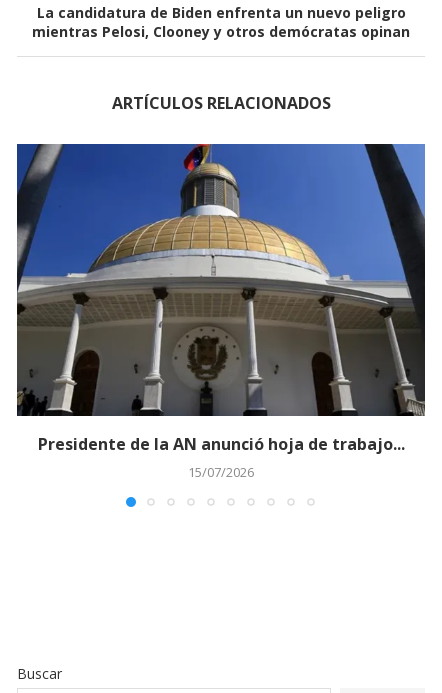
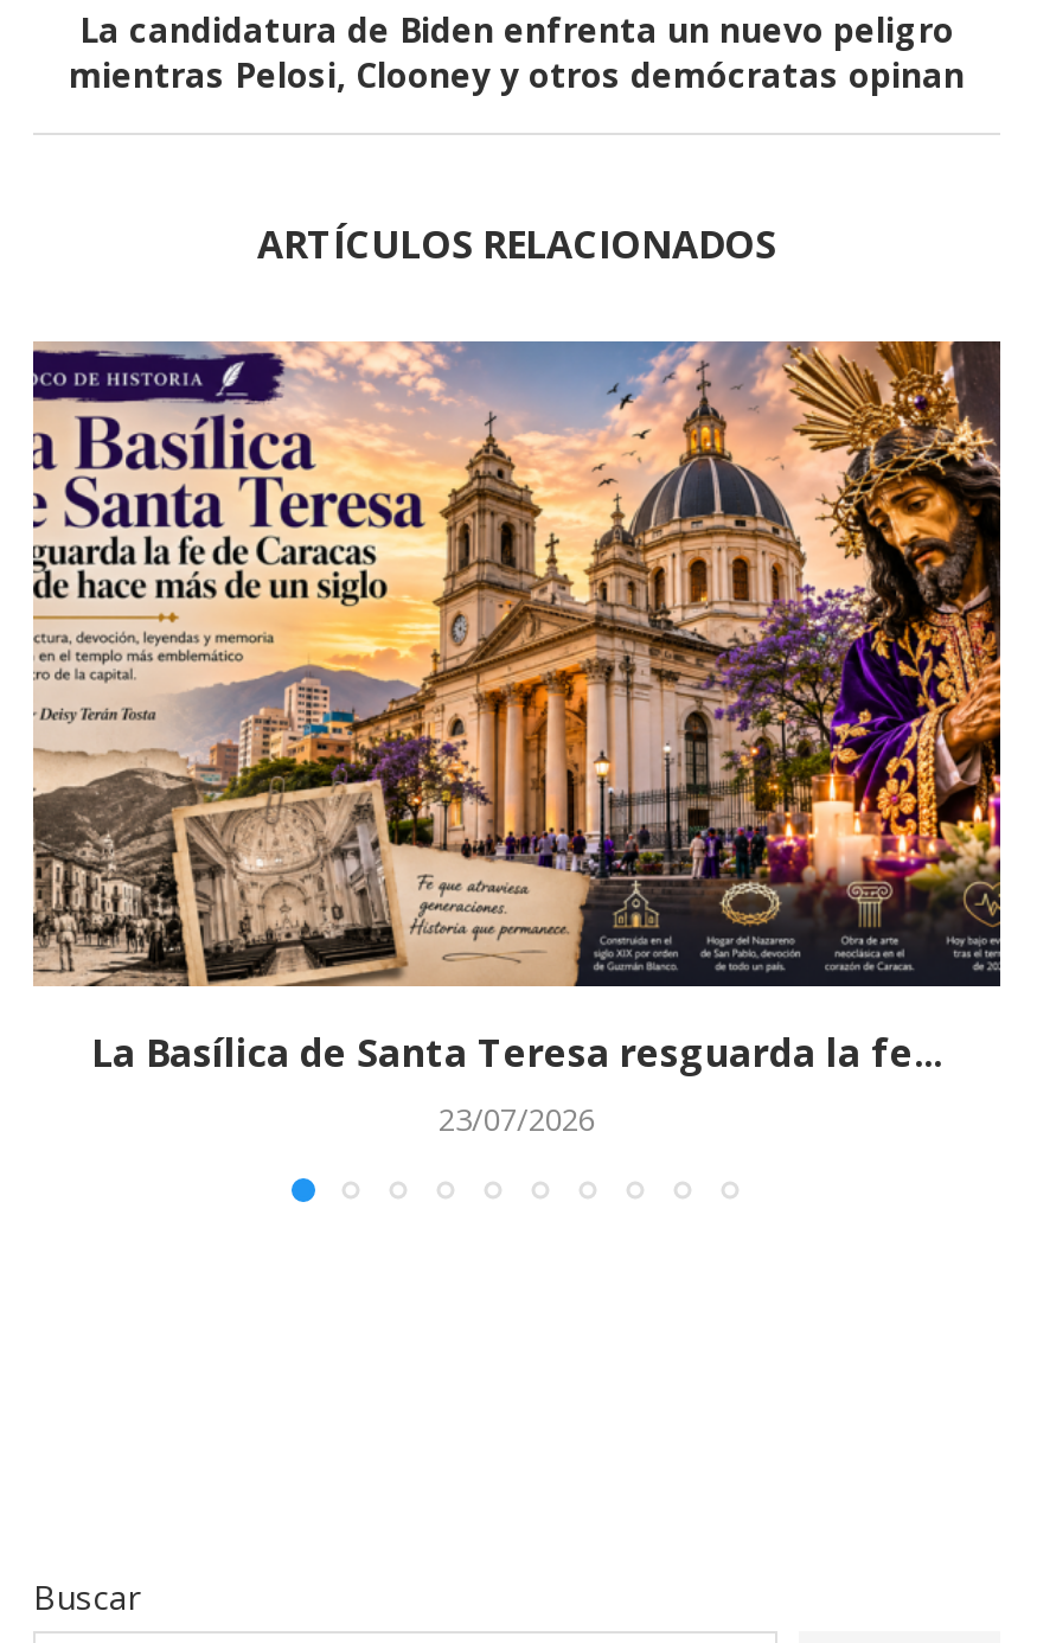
- [image]
- Presidente de la AN anunció hoja de trabajo...
- 15/07/2026
+ [image]
+ La Basílica de Santa Teresa resguarda la fe...
+ 23/07/2026
